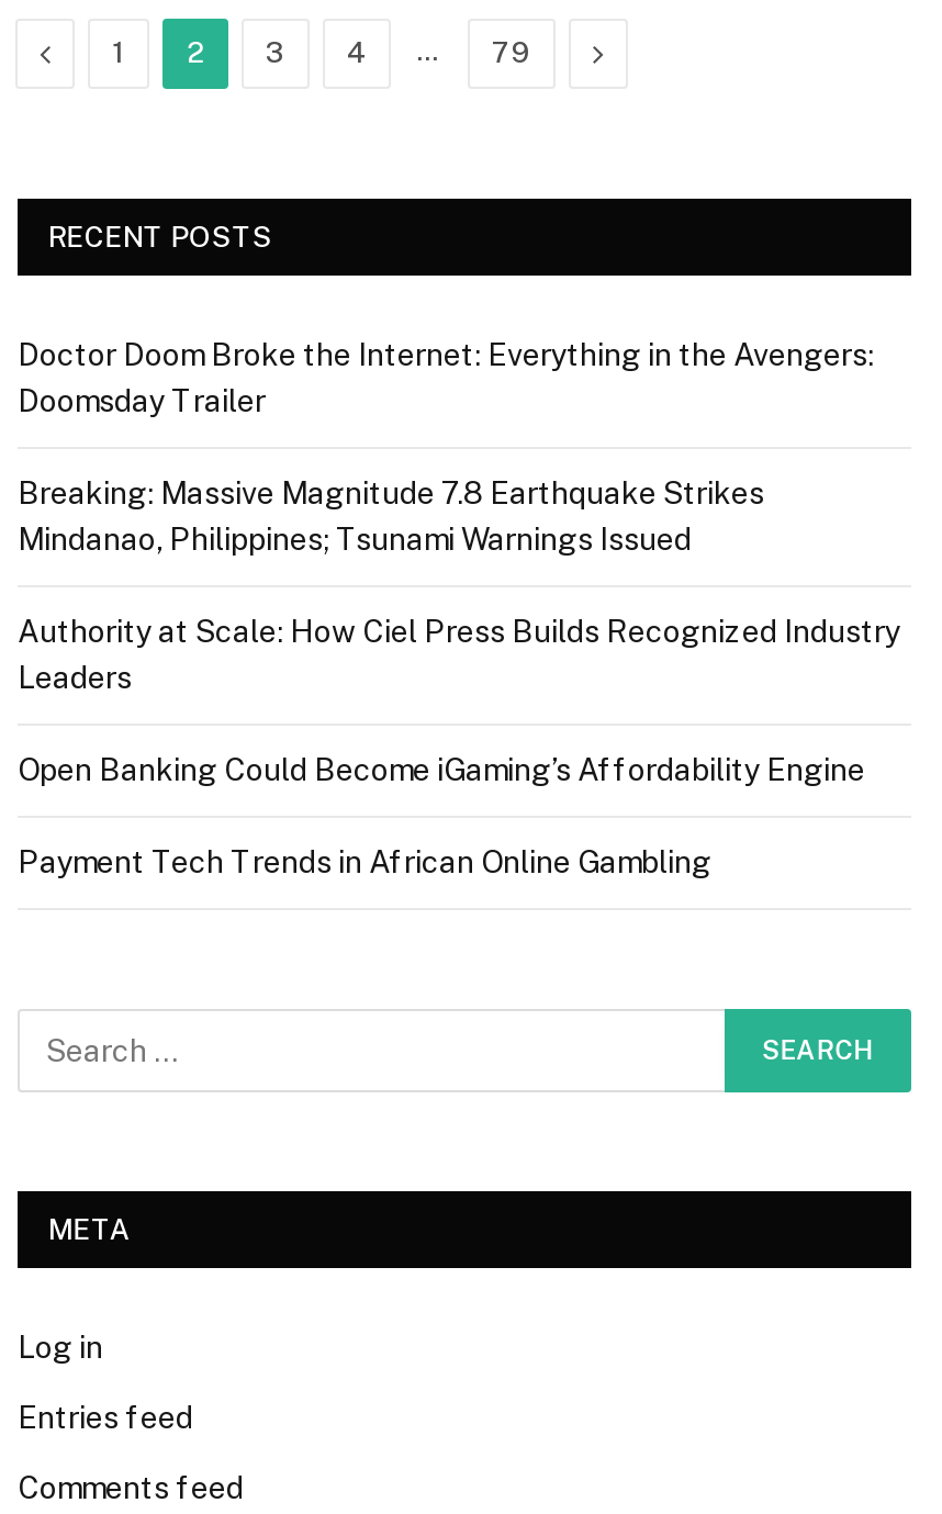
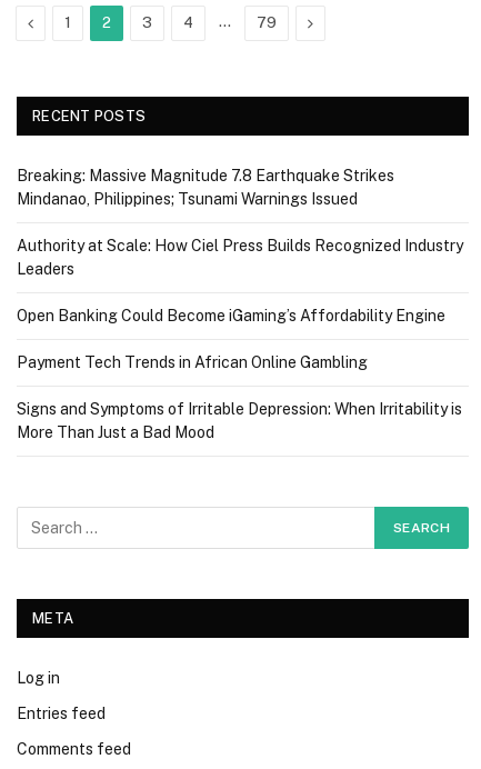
- Doctor Doom Broke the Internet: Everything in the Avengers:
- Doomsday Trailer

moved up: Breaking: Massive Magnitude 7.8 Earthquake Strikes | Mindanao, Philippines; Tsunami Warnings Issued | Authority at Scale: How Ciel Press Builds Recognized Industry | Leaders | Open Banking Could Become iGaming’s Affordability Engine | Payment Tech Trends in African Online Gambling

+ Signs and Symptoms of Irritable Depression: When Irritability is
+ More Than Just a Bad Mood
